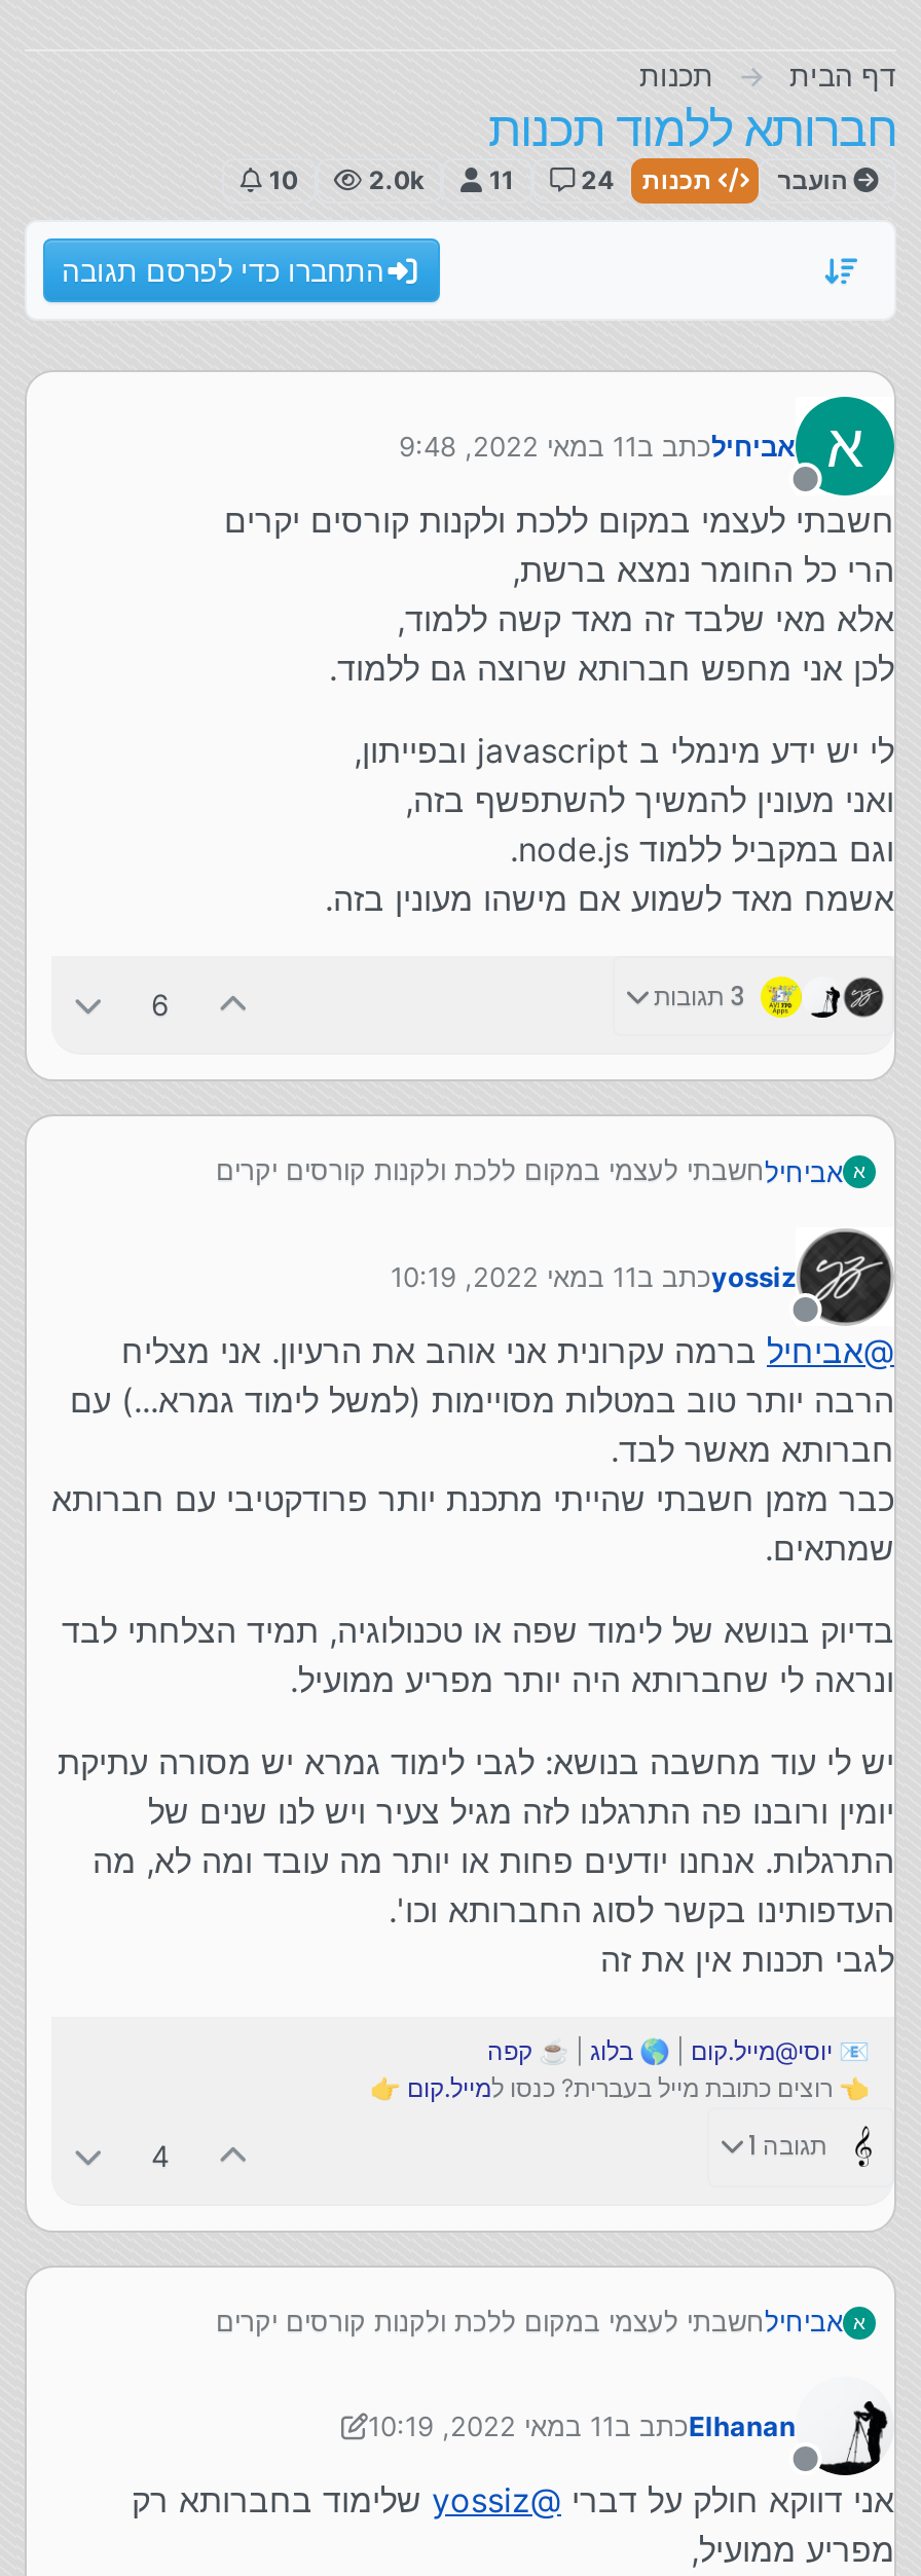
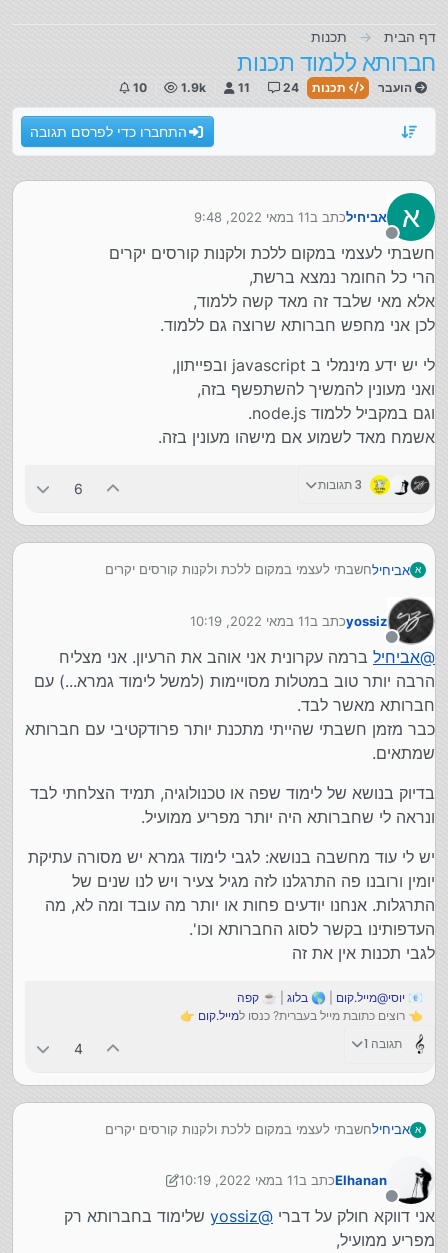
- 2.0k
+ 1.9k
